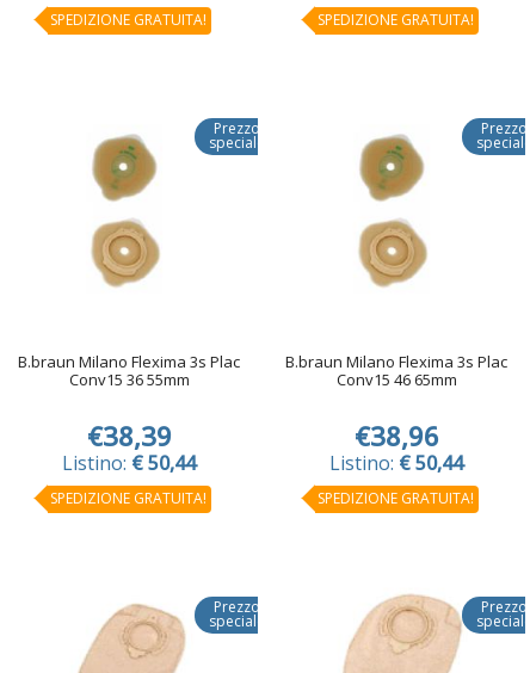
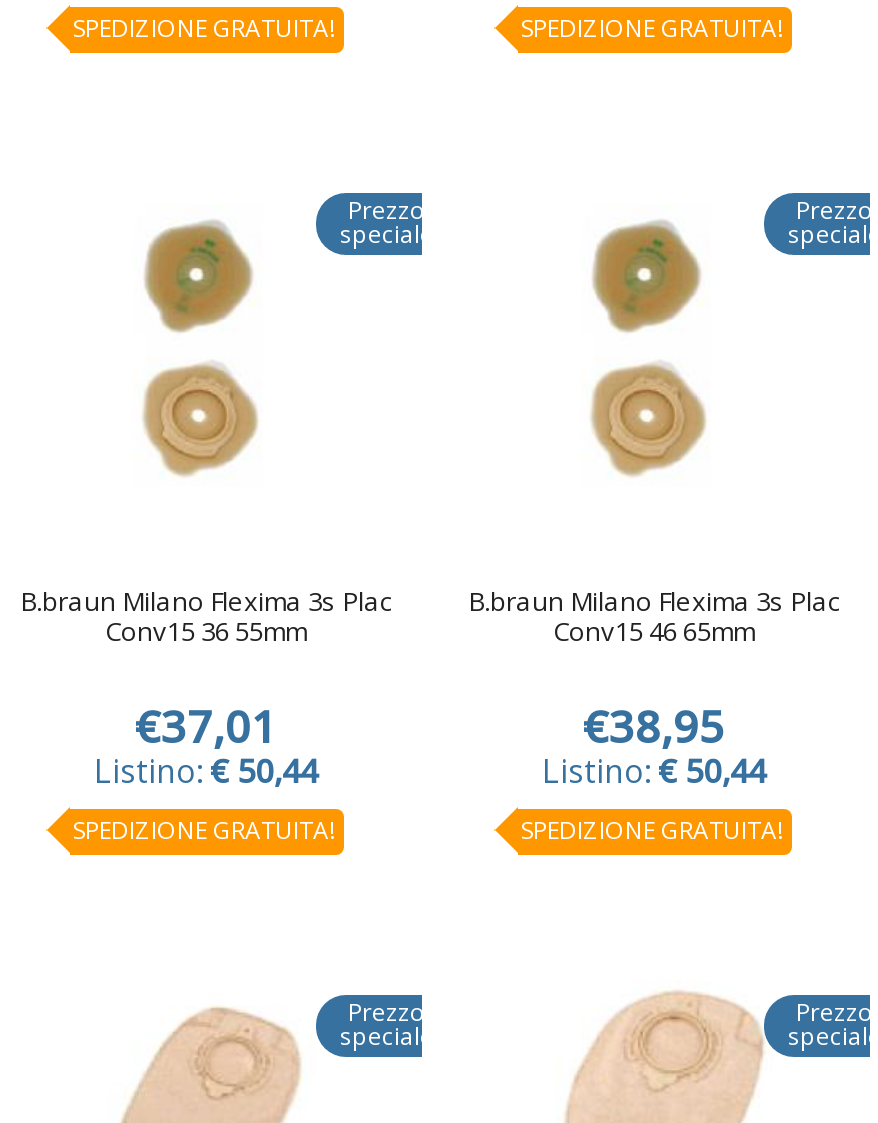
- €38,39
+ €37,01

- €38,96
+ €38,95
